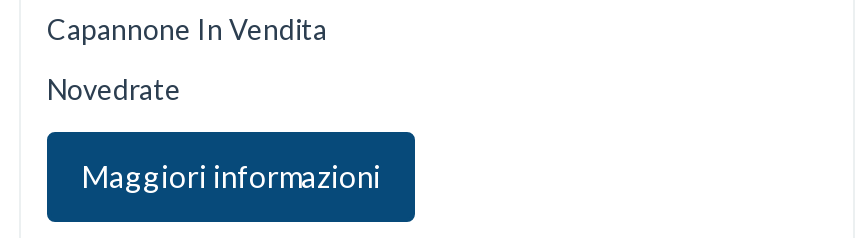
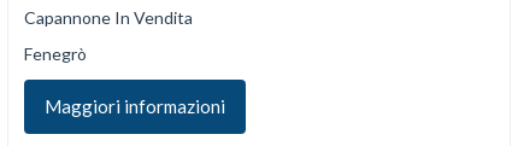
- Novedrate
+ Fenegrò
